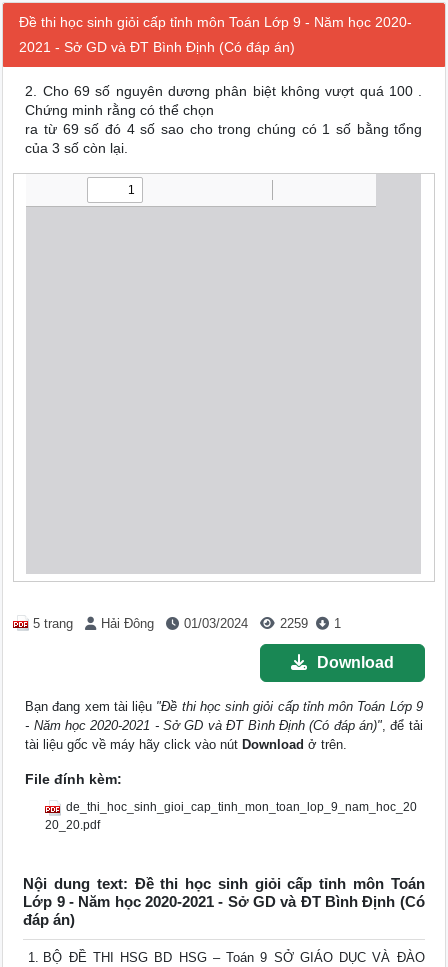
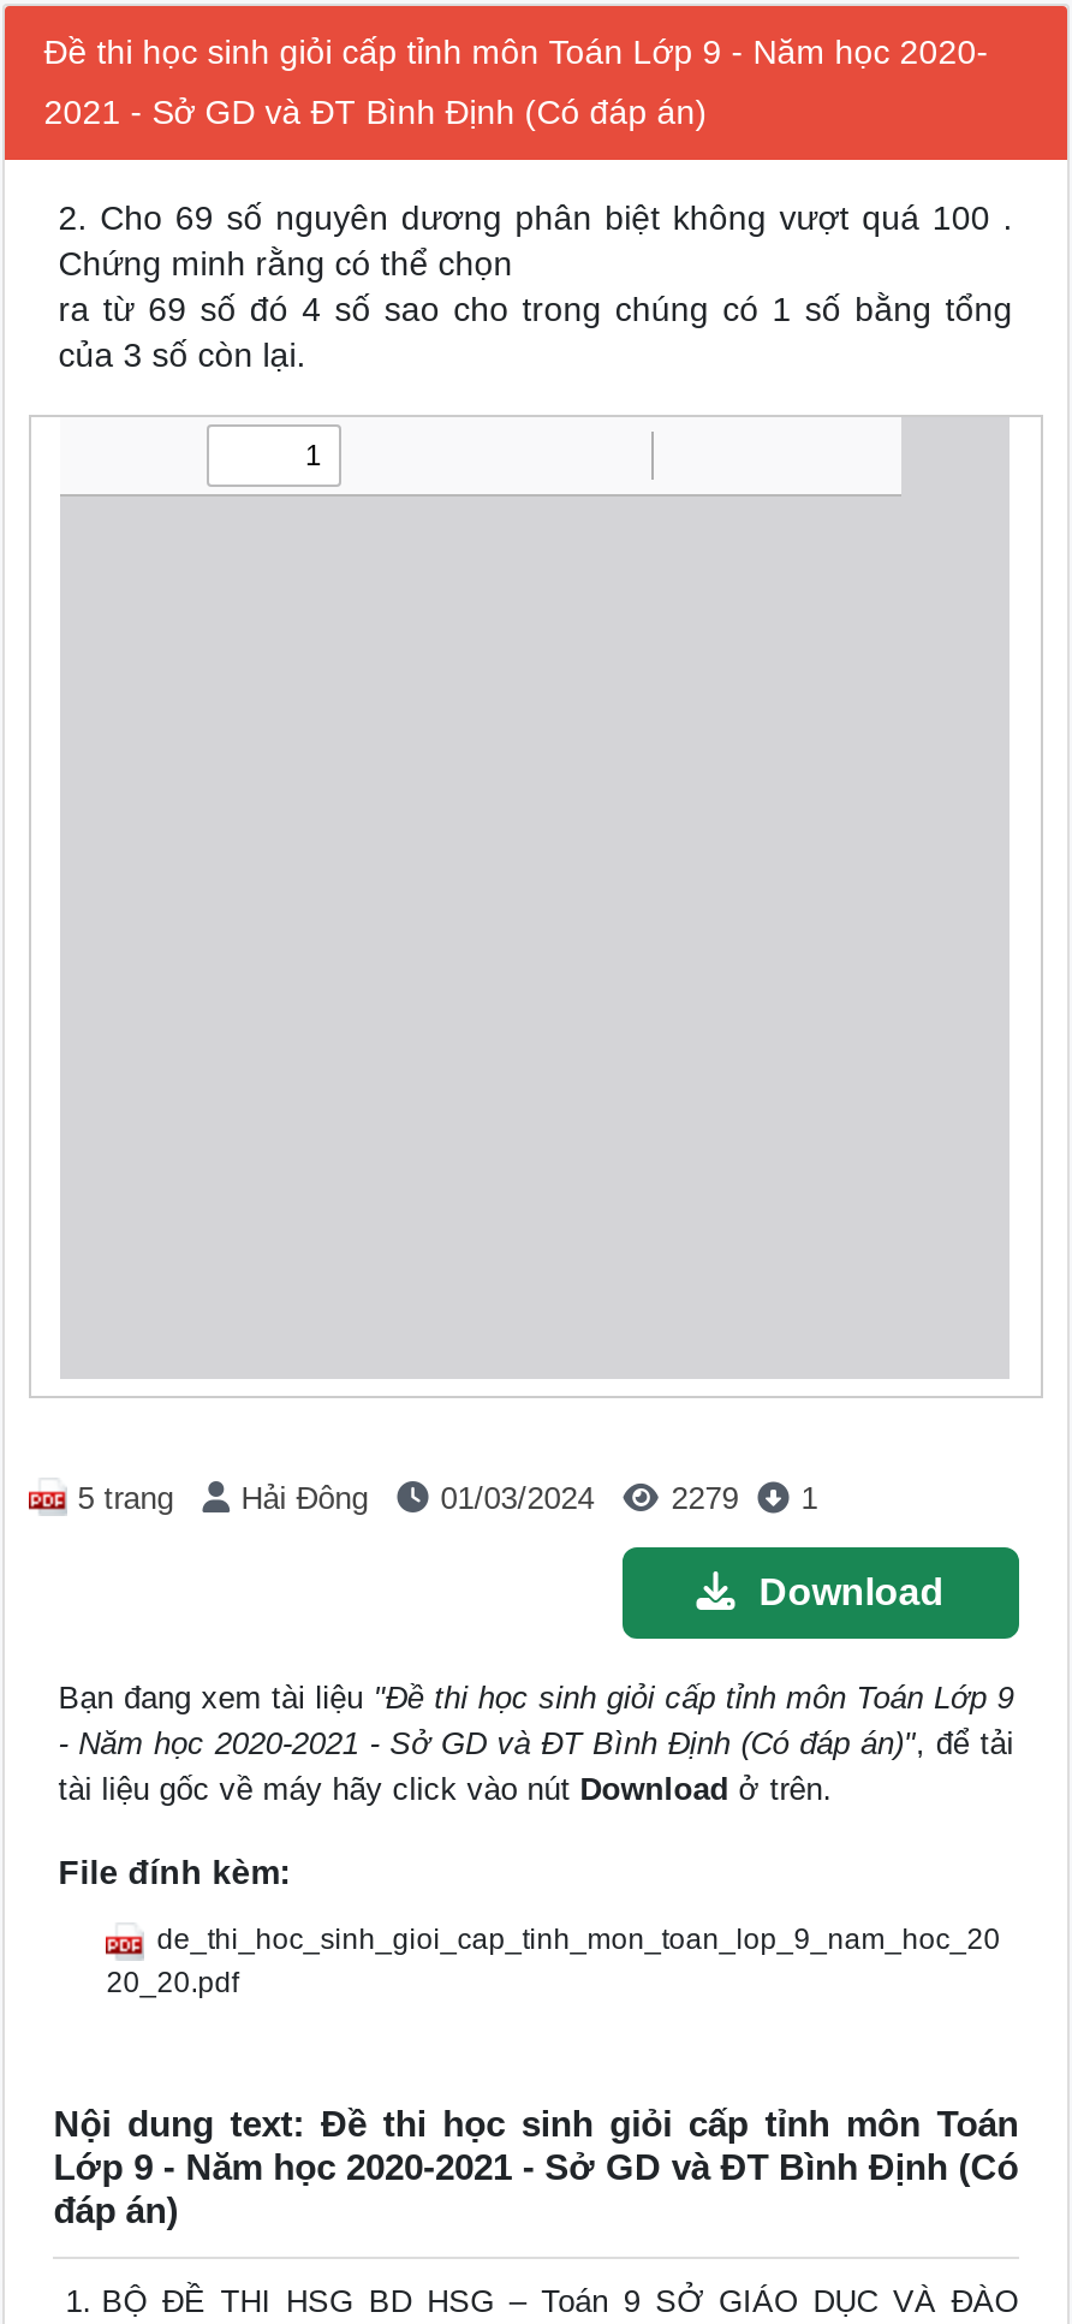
- 2259 1
+ 2279 1
